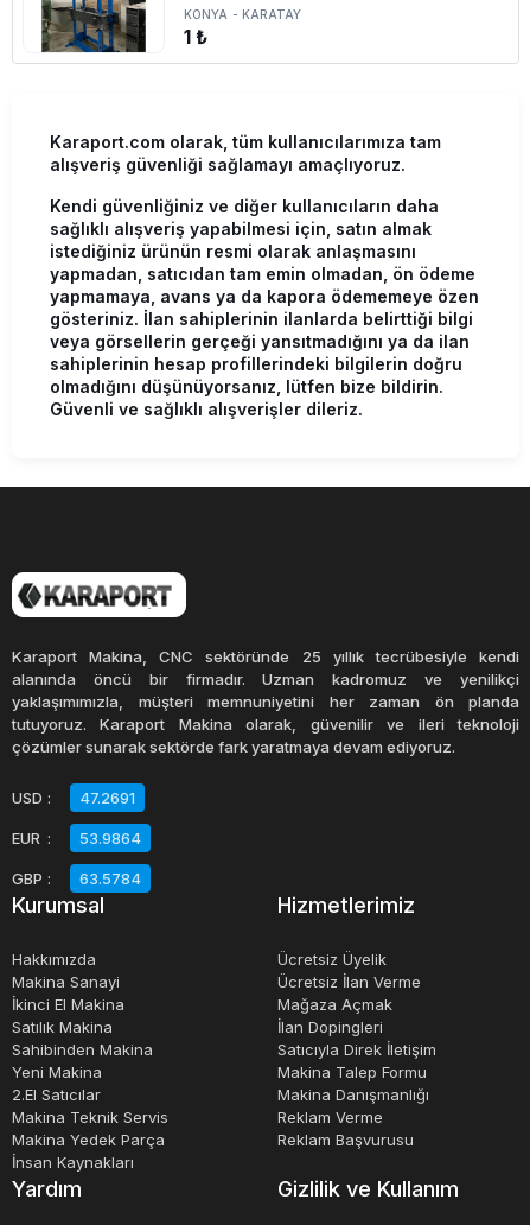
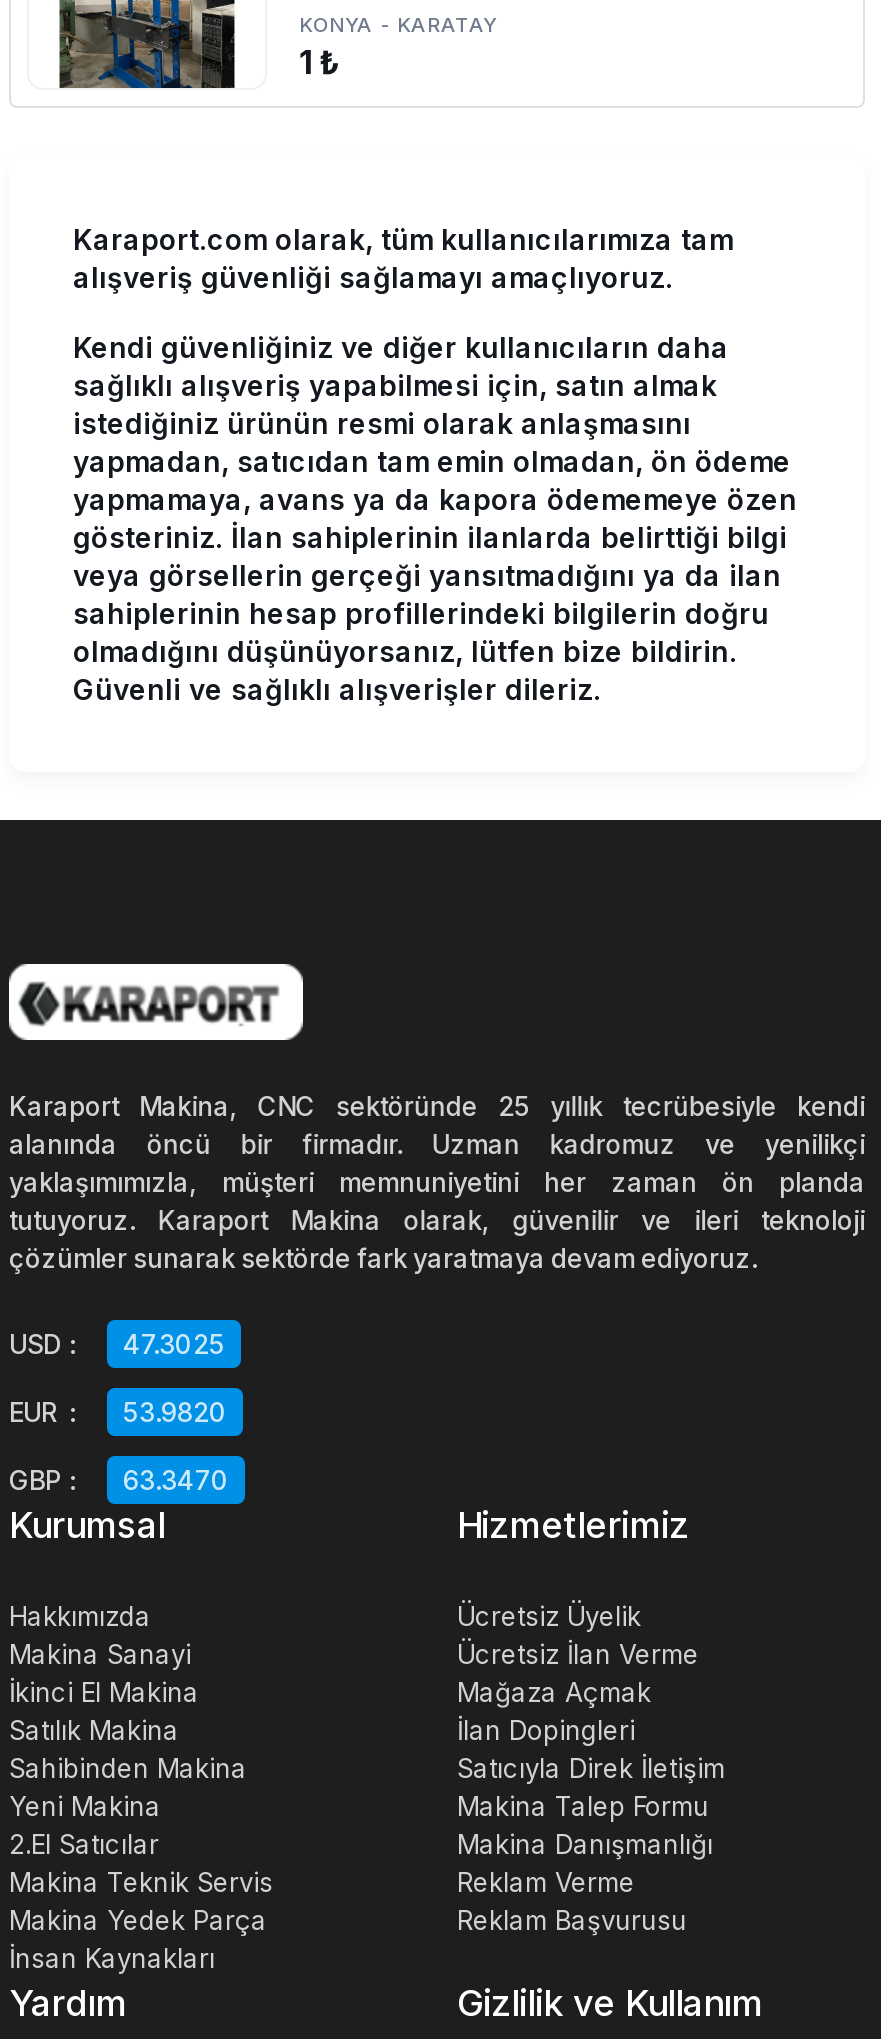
- USD : 47.2691
+ USD : 47.3025

- EUR : 53.9864
+ EUR : 53.9820

- GBP : 63.5784
+ GBP : 63.3470
